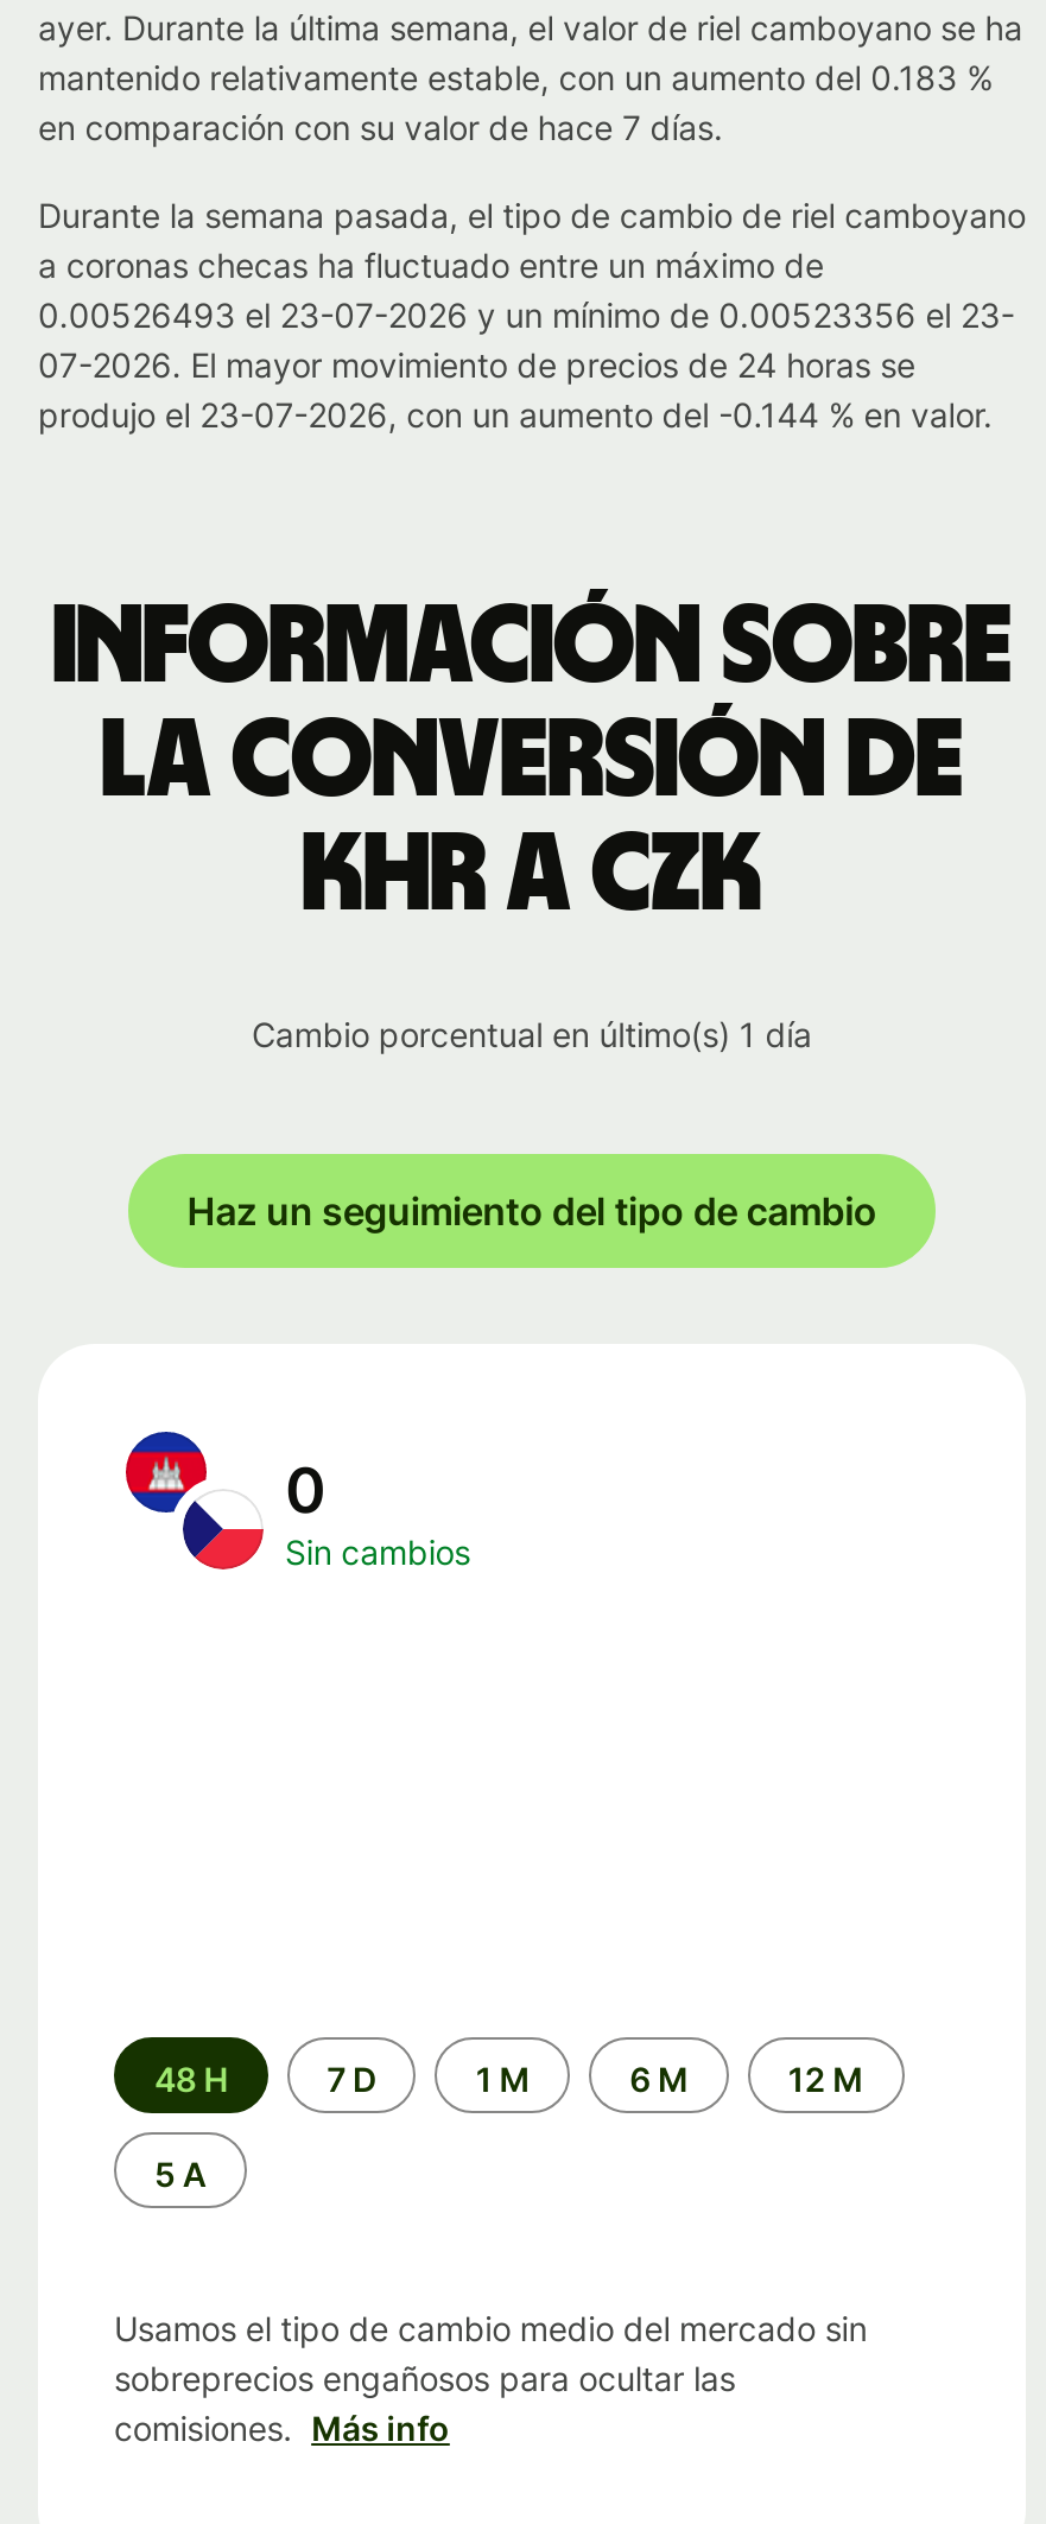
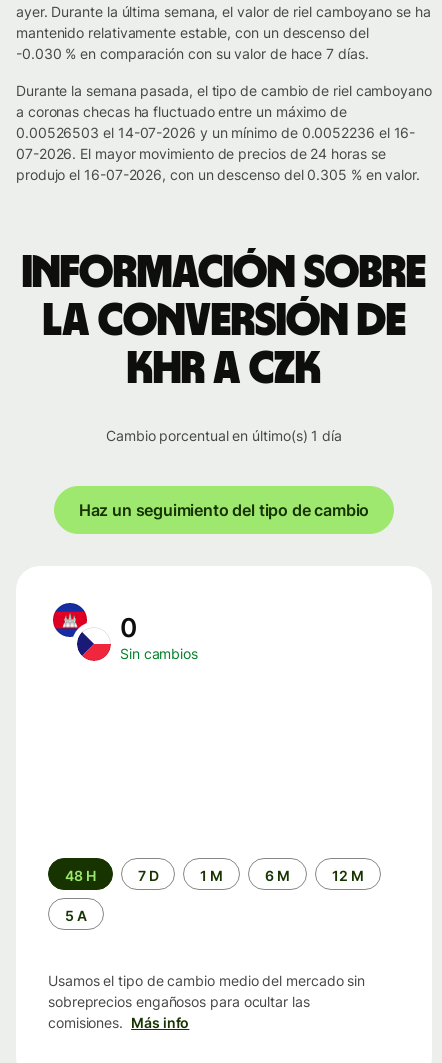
- mantenido relativamente estable, con un aumento del 0.183 %
- en comparación con su valor de hace 7 días.
+ mantenido relativamente estable, con un descenso del
+ -0.030 % en comparación con su valor de hace 7 días.

- 0.00526493 el 23-07-2026 y un mínimo de 0.00523356 el 23-
+ 0.00526503 el 14-07-2026 y un mínimo de 0.0052236 el 16-

- produjo el 23-07-2026, con un aumento del -0.144 % en valor.
+ produjo el 16-07-2026, con un descenso del 0.305 % en valor.
